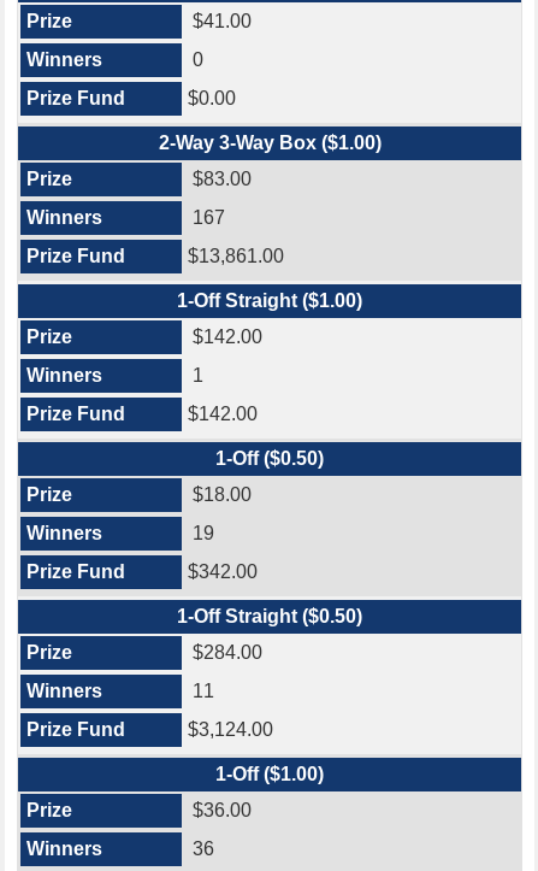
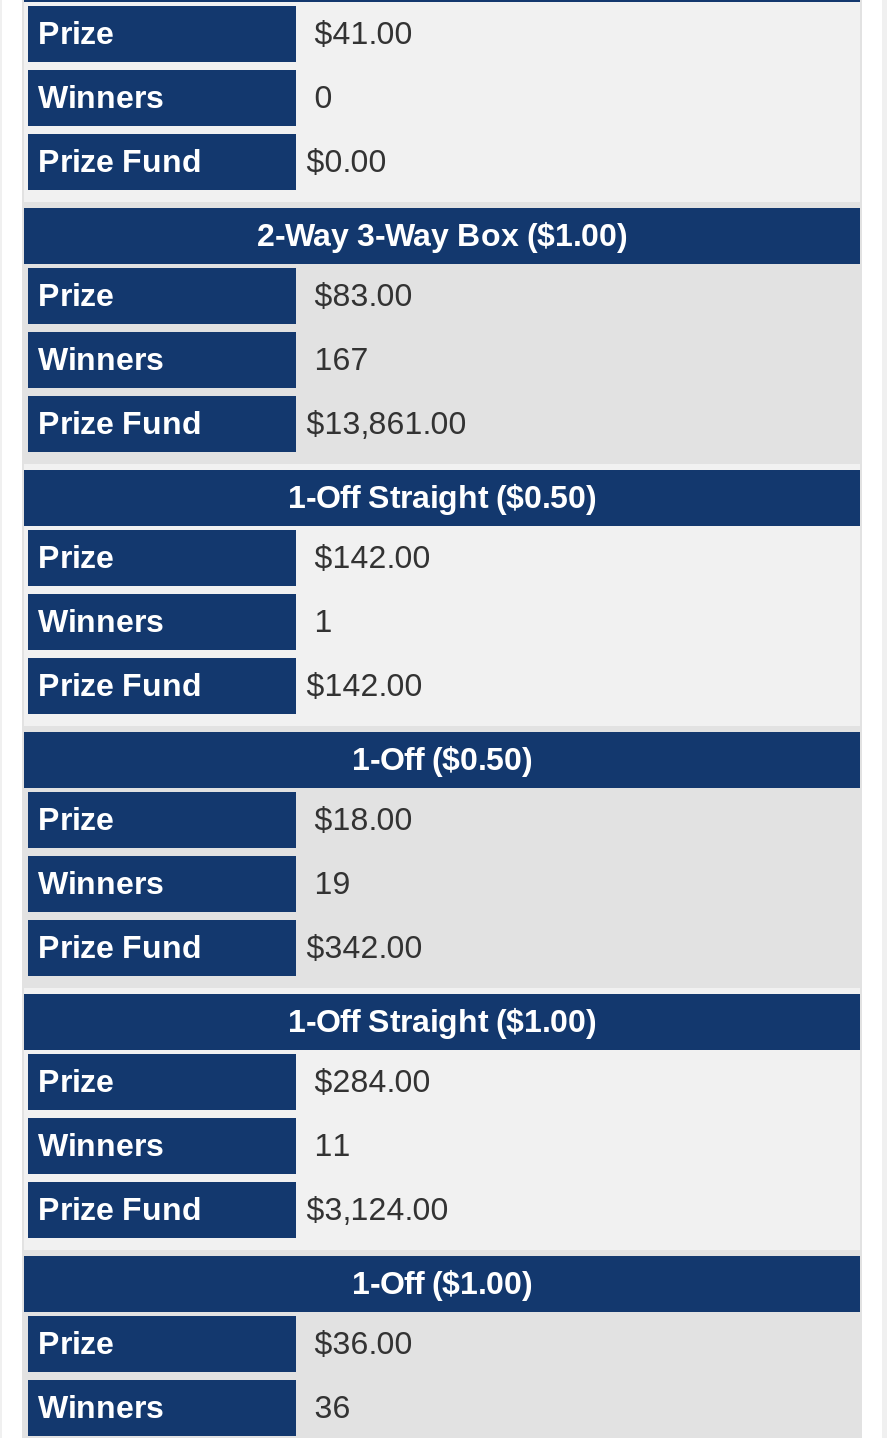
- 1-Off Straight ($1.00)
+ 1-Off Straight ($0.50)

- 1-Off Straight ($0.50)
+ 1-Off Straight ($1.00)
